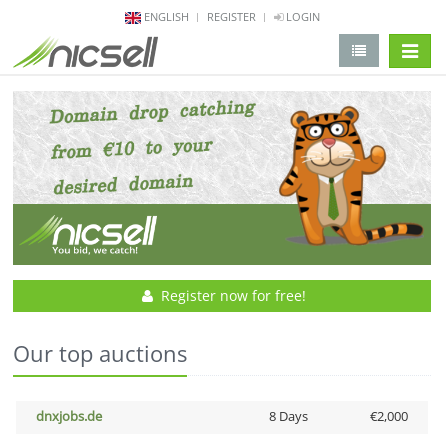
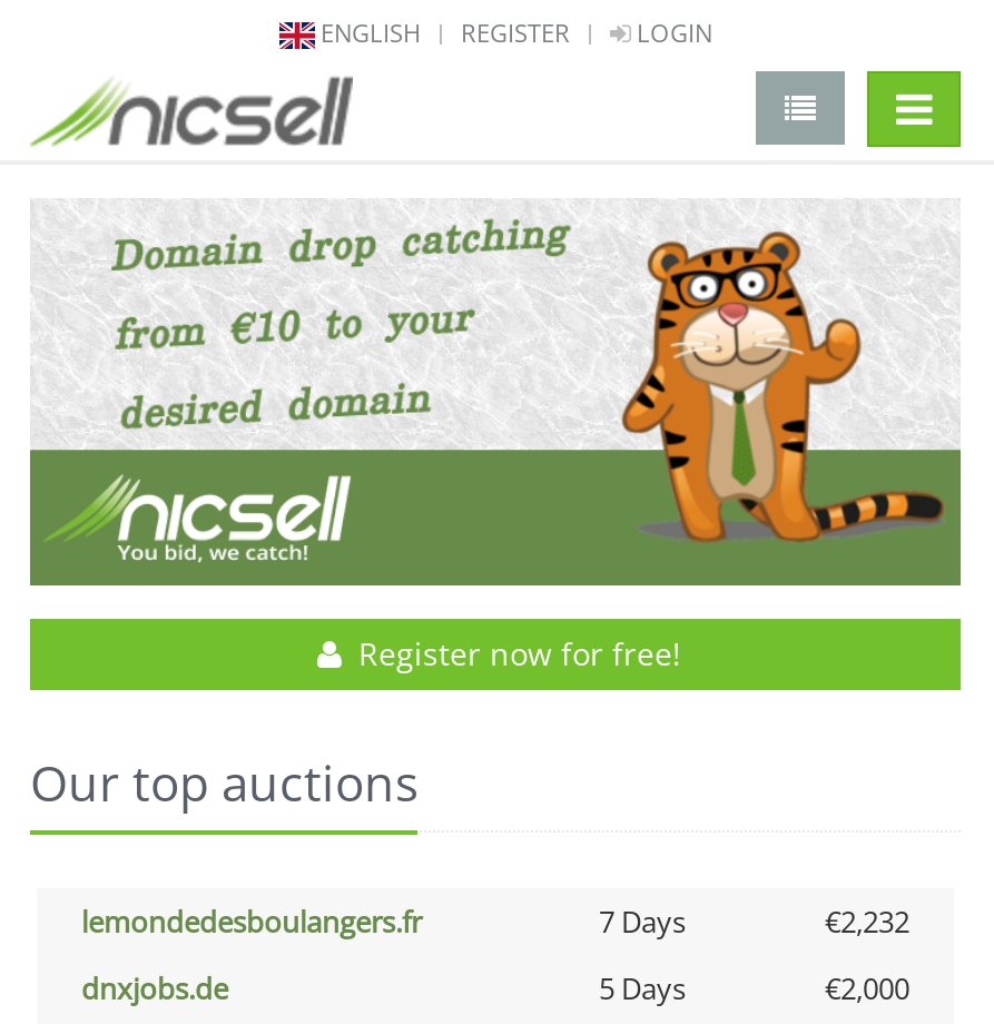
+ lemondedesboulangers.fr
+ 7 Days
+ €2,232

- 8 Days
+ 5 Days
